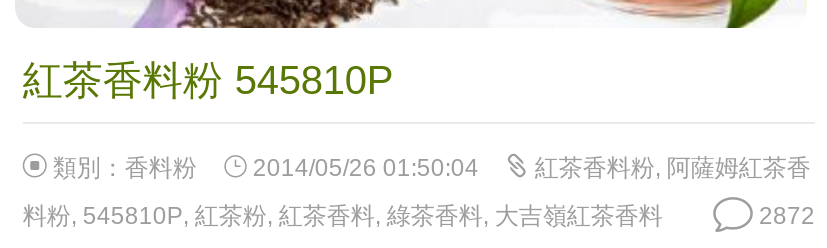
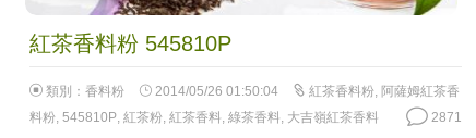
- 2872
+ 2871
